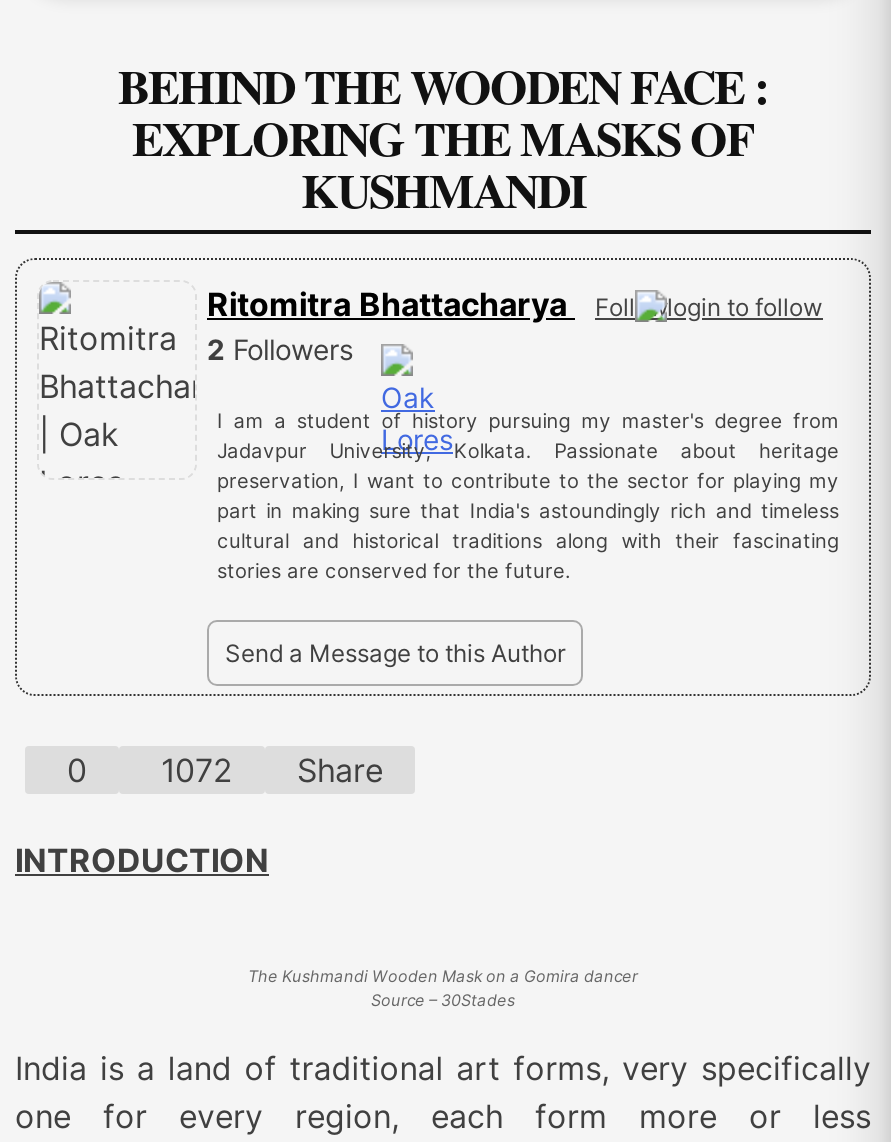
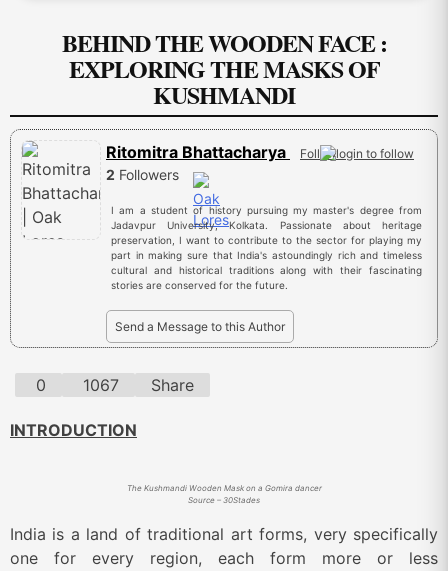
- 0 1072 Share
+ 0 1067 Share
